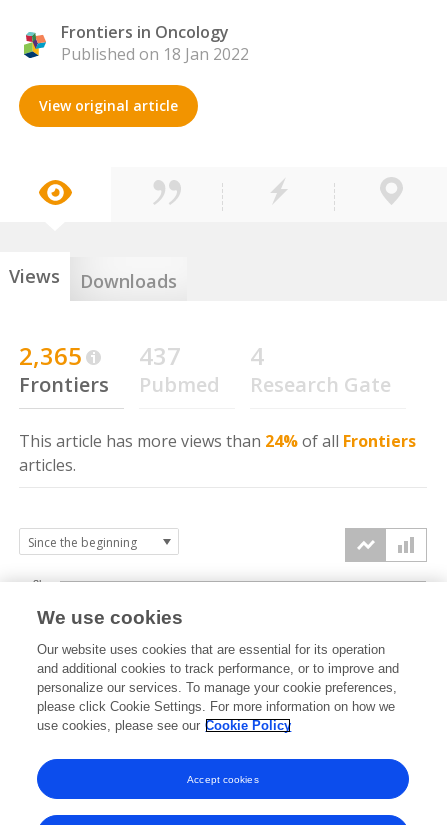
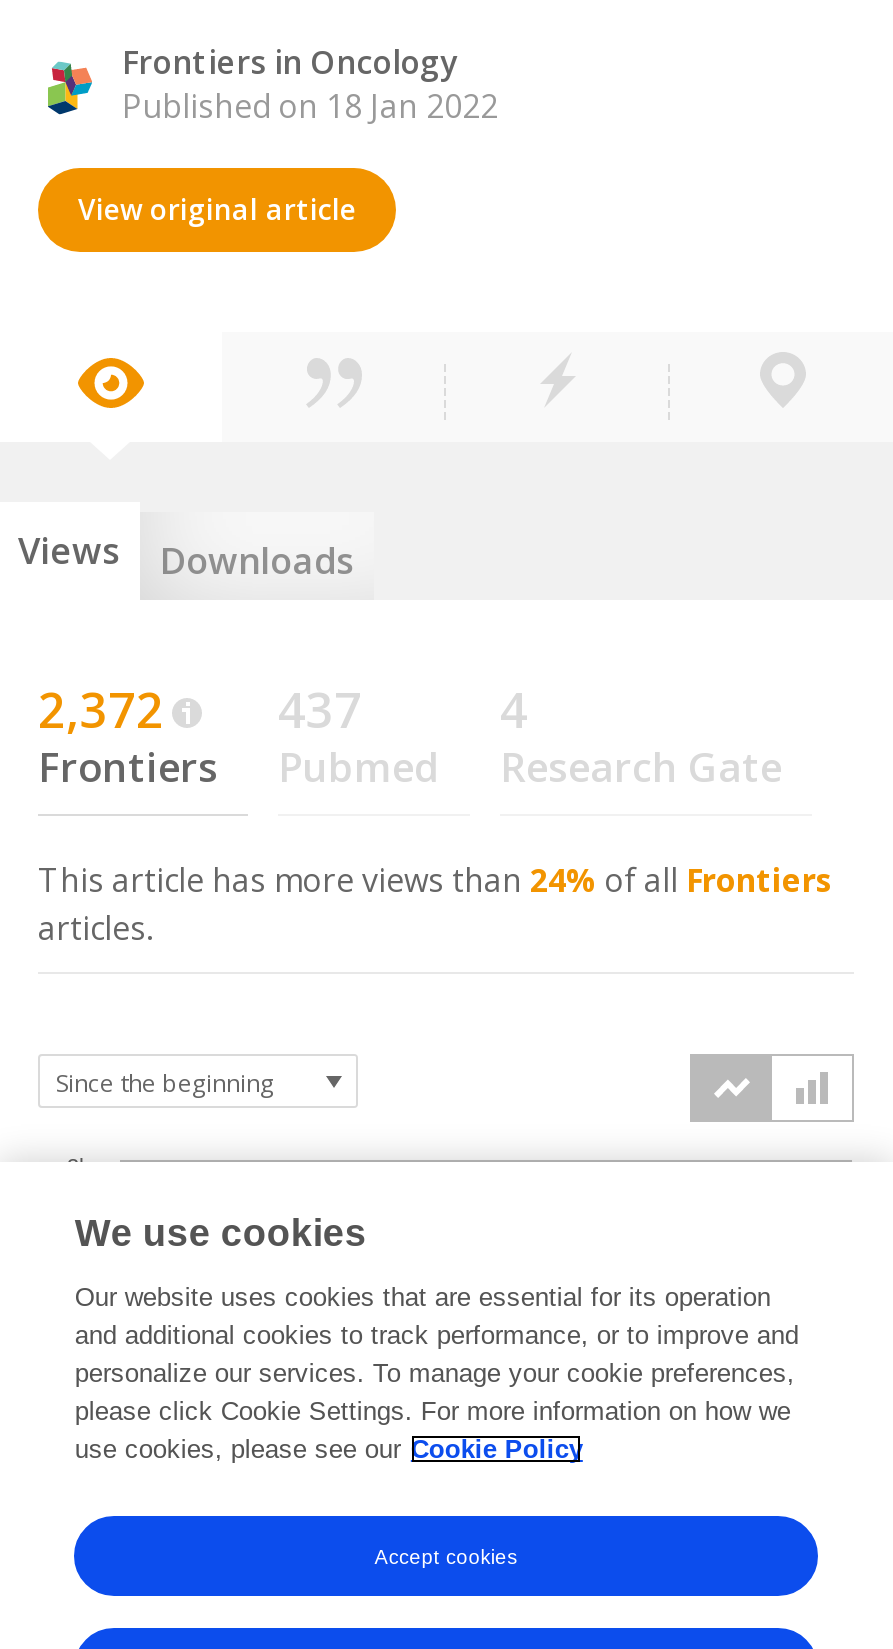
- 2,365
+ 2,372
